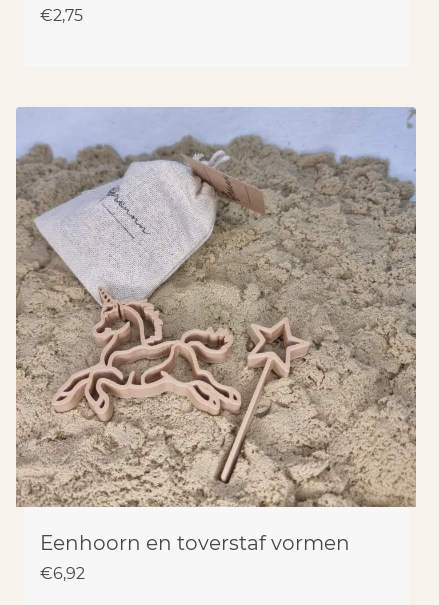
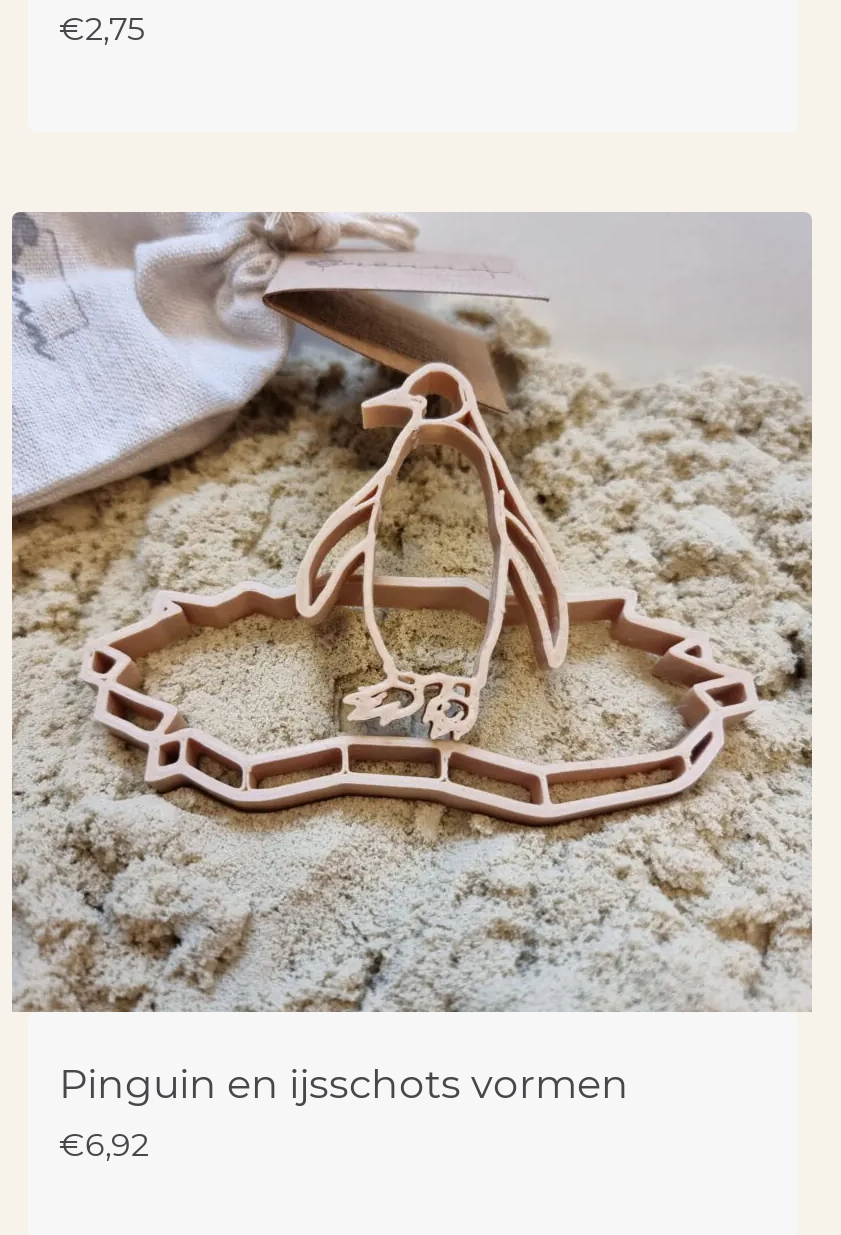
- [image]
- Eenhoorn en toverstaf vormen
+ [image]
+ Pinguin en ijsschots vormen
